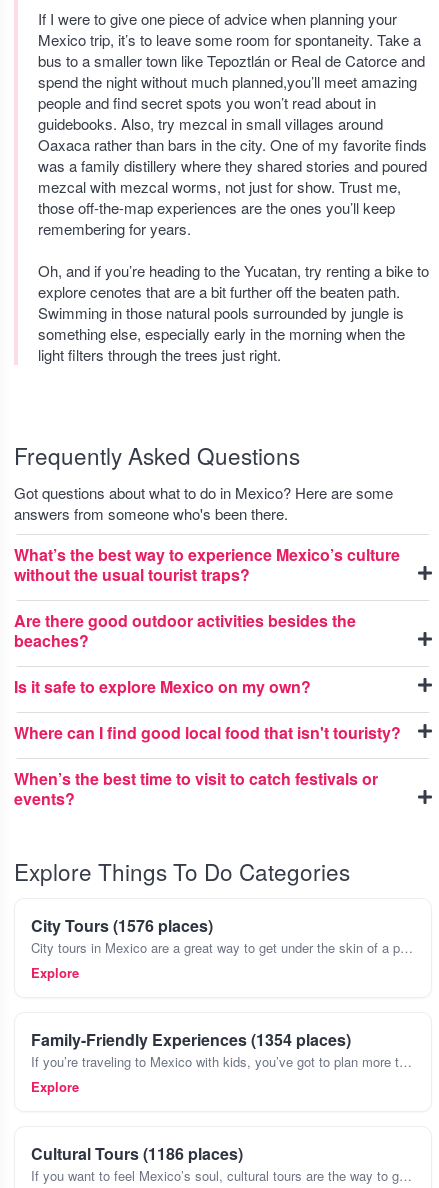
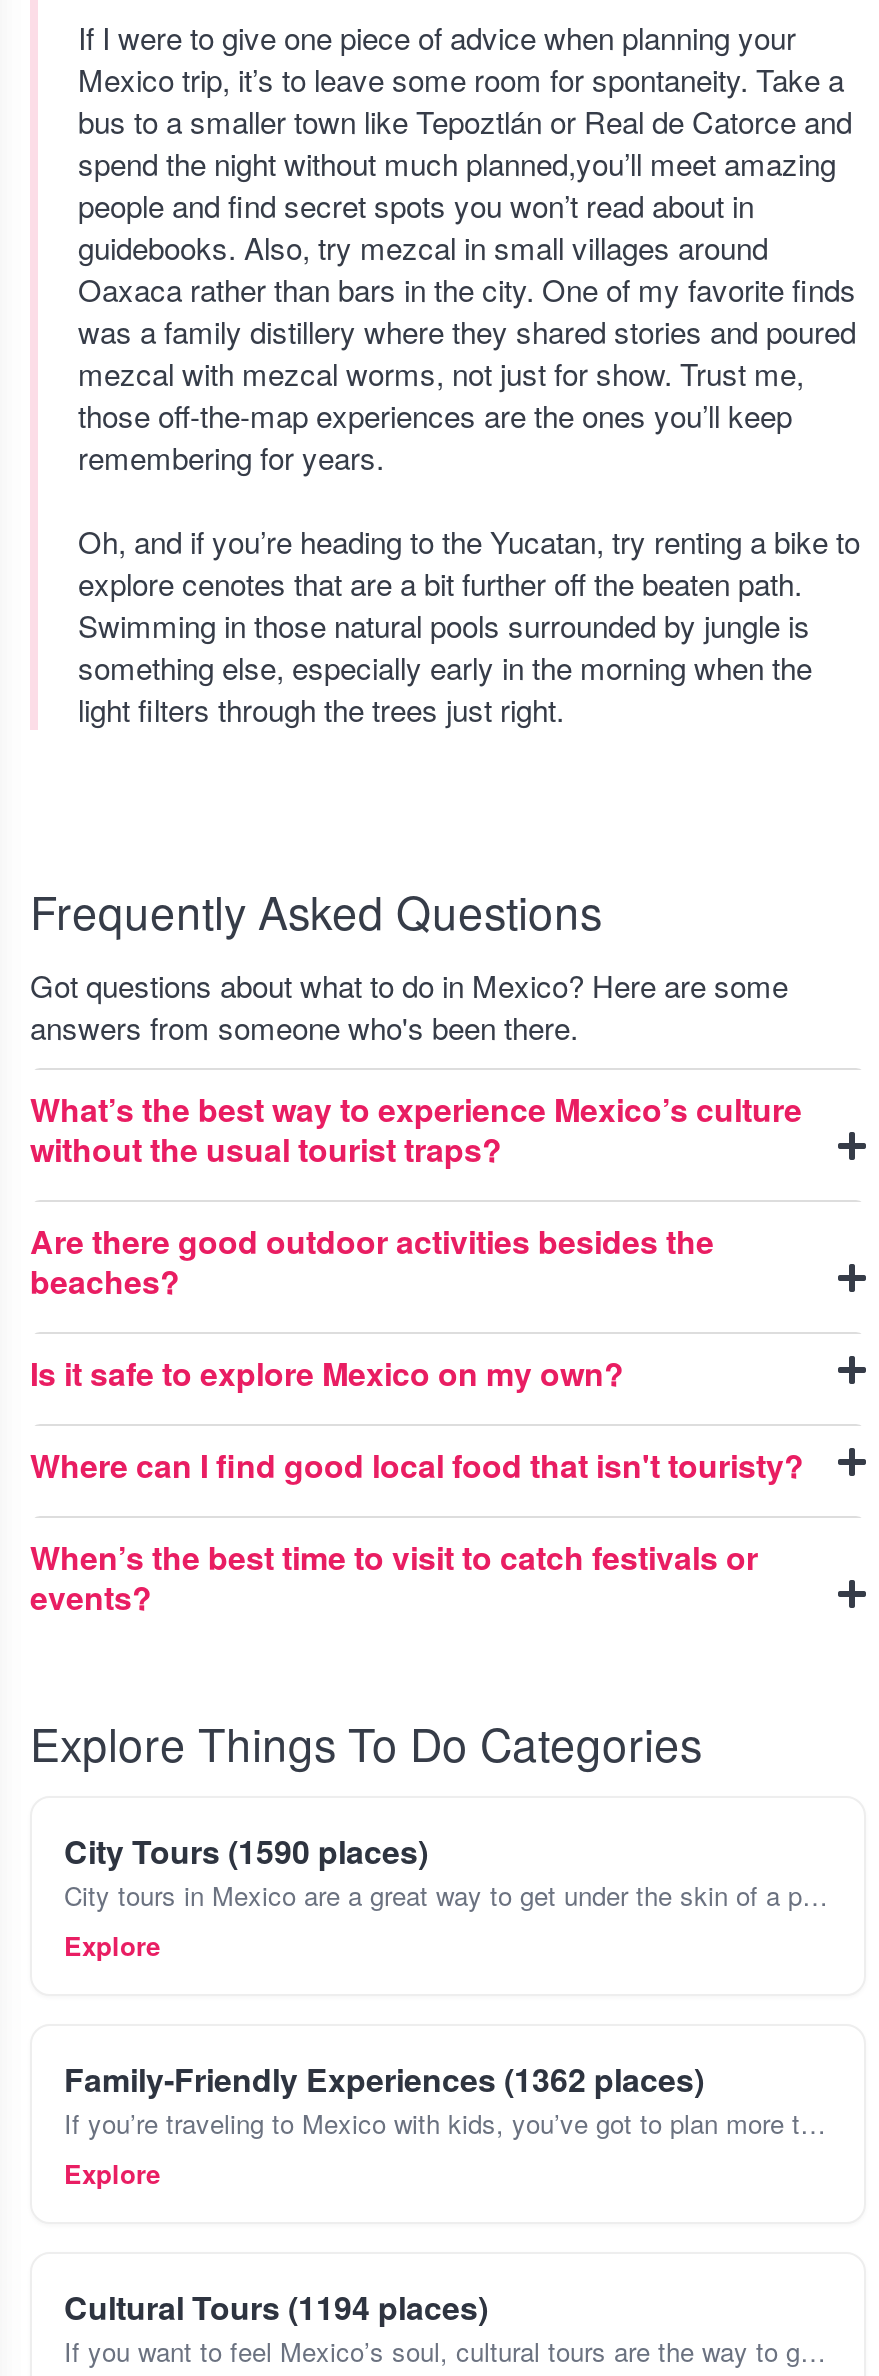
- City Tours (1576 places)
+ City Tours (1590 places)

- Family-Friendly Experiences (1354 places)
+ Family-Friendly Experiences (1362 places)

- Cultural Tours (1186 places)
+ Cultural Tours (1194 places)
